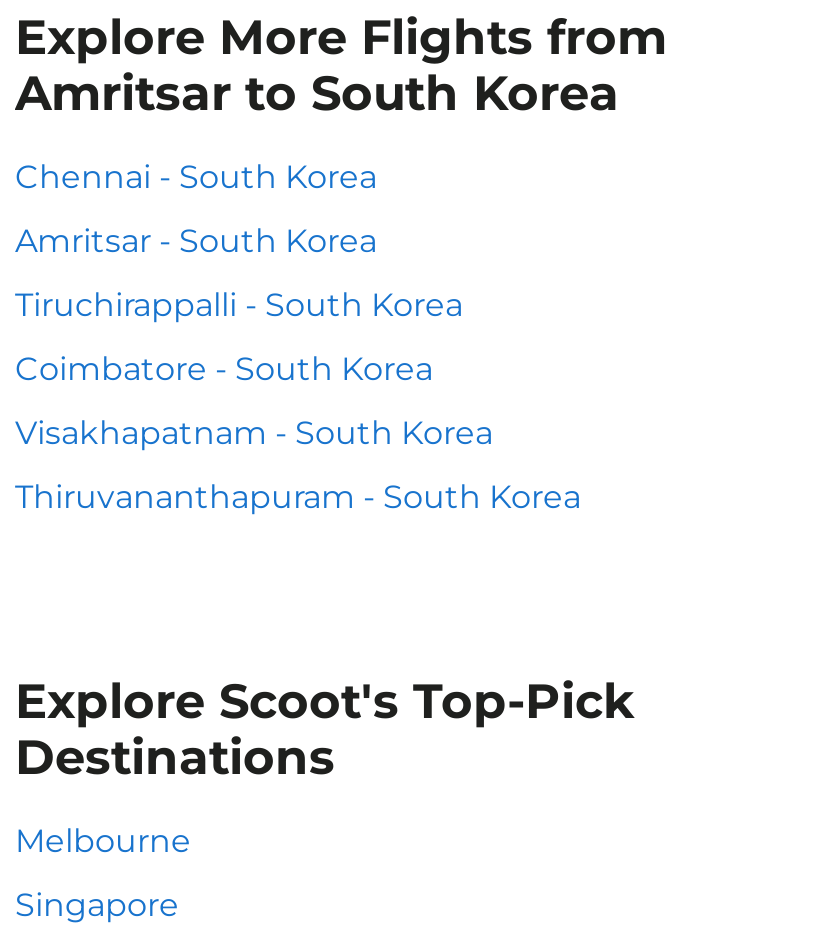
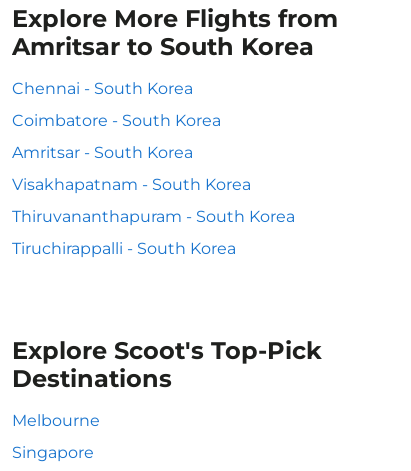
moved down: Amritsar - South Korea

moved down: Tiruchirappalli - South Korea

moved up: Coimbatore - South Korea

moved up: Visakhapatnam - South Korea | Thiruvananthapuram - South Korea
